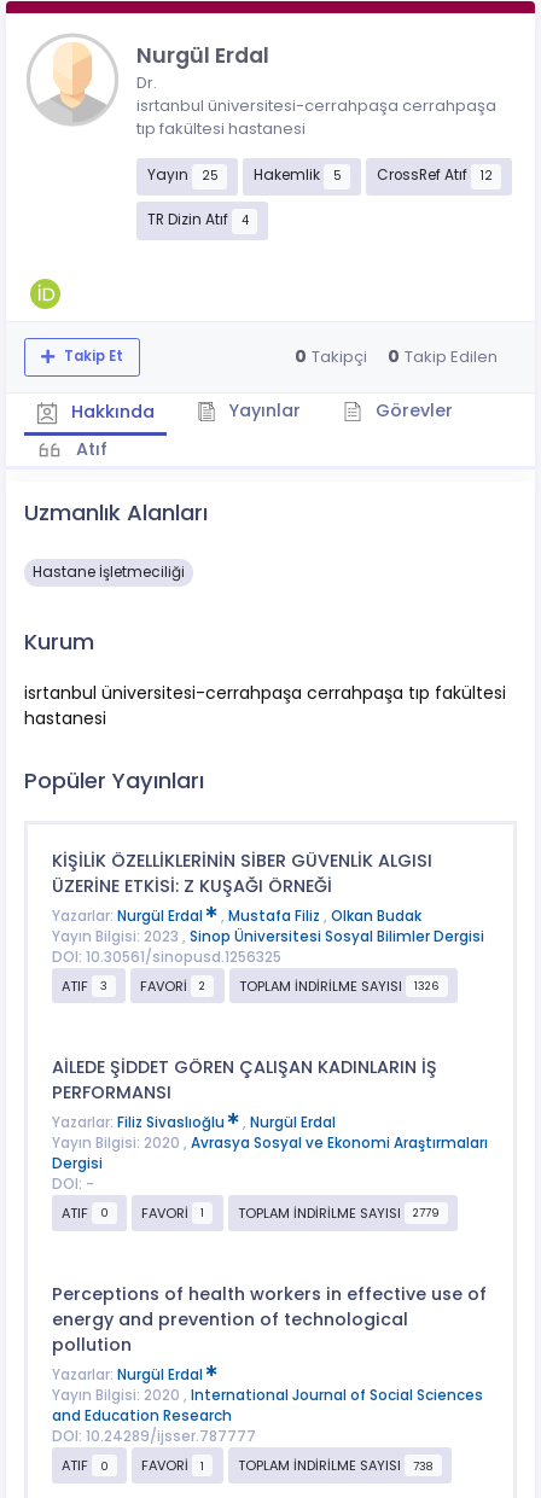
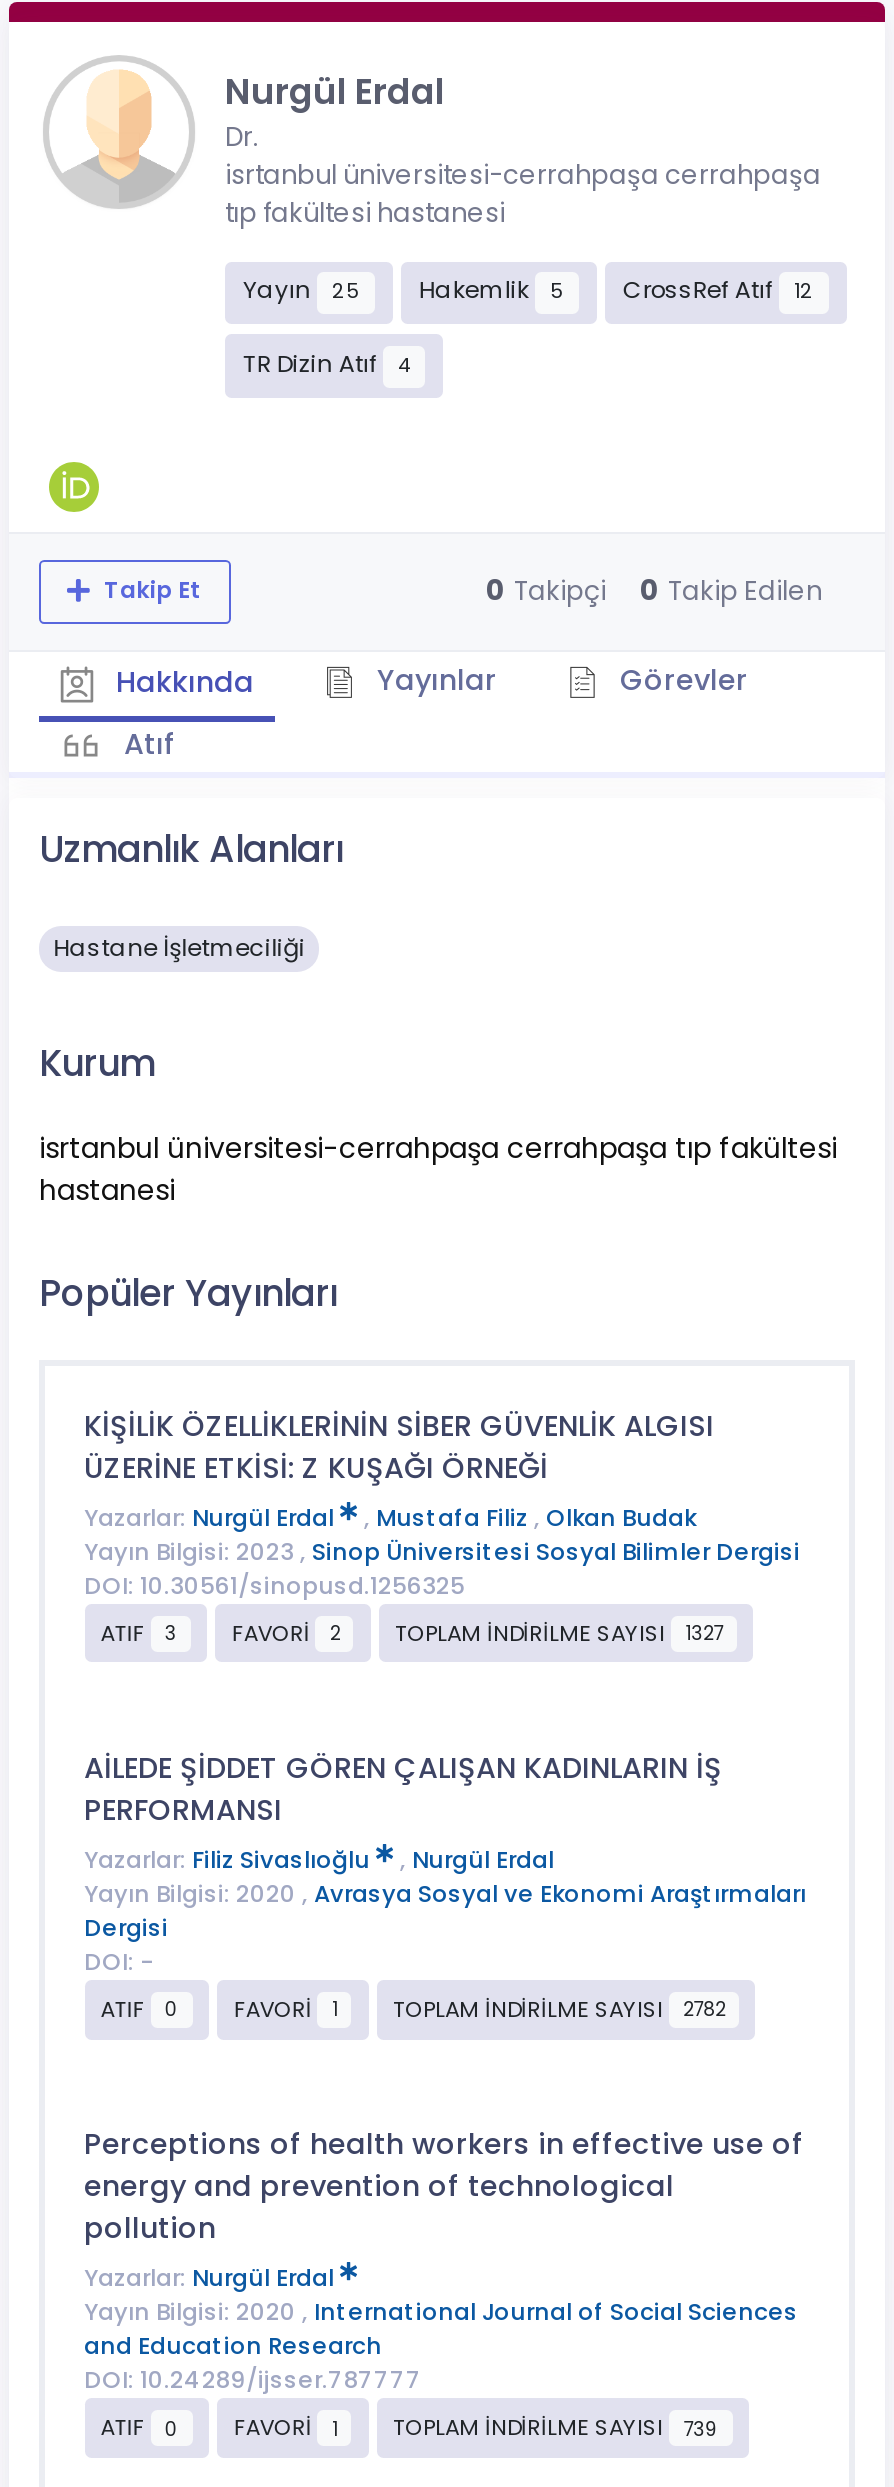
- TOPLAM İNDİRİLME SAYISI 1326
+ TOPLAM İNDİRİLME SAYISI 1327

- TOPLAM İNDİRİLME SAYISI 2779
+ TOPLAM İNDİRİLME SAYISI 2782

- TOPLAM İNDİRİLME SAYISI 738
+ TOPLAM İNDİRİLME SAYISI 739
